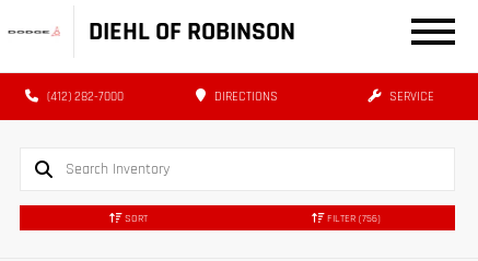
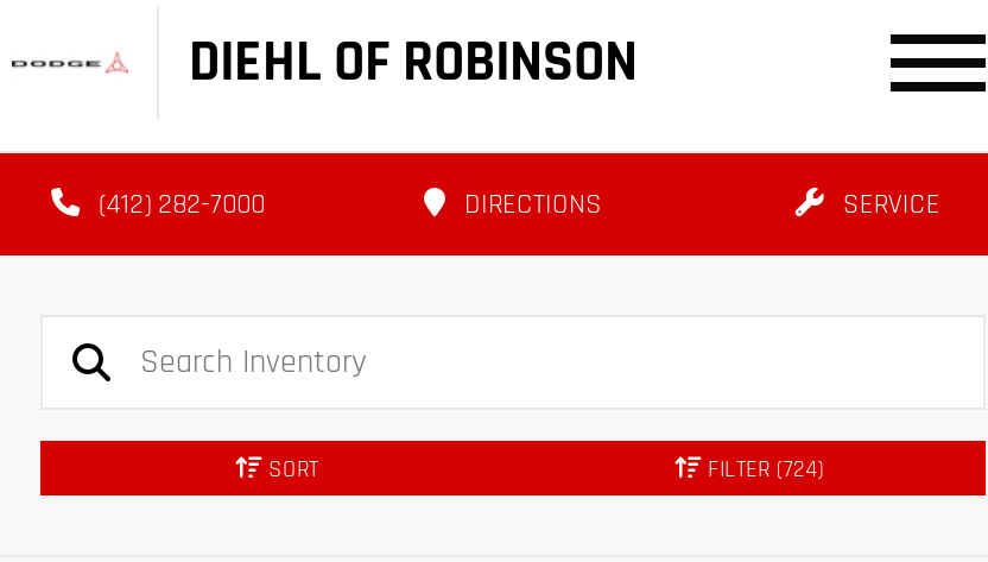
- FILTER (756)
+ FILTER (724)
